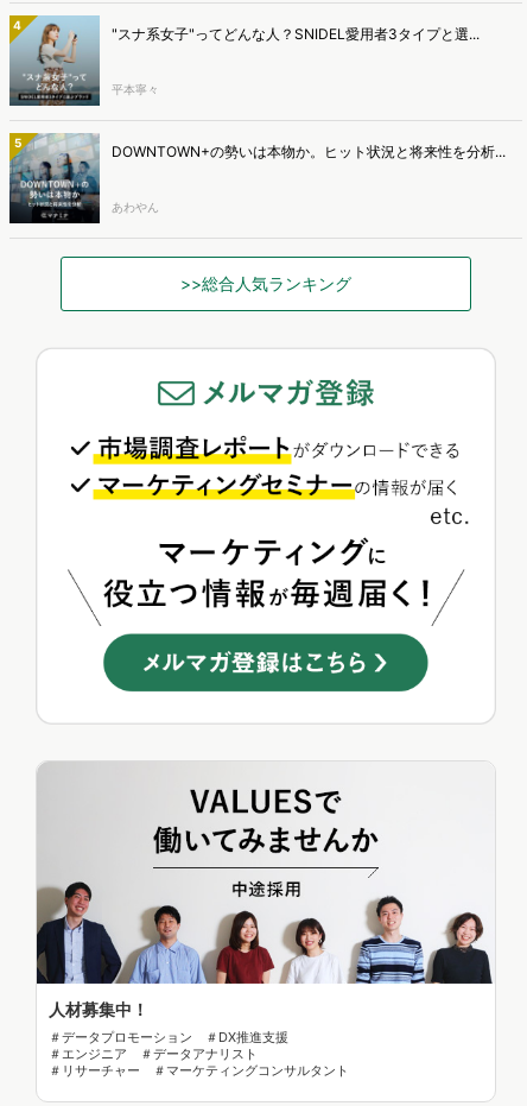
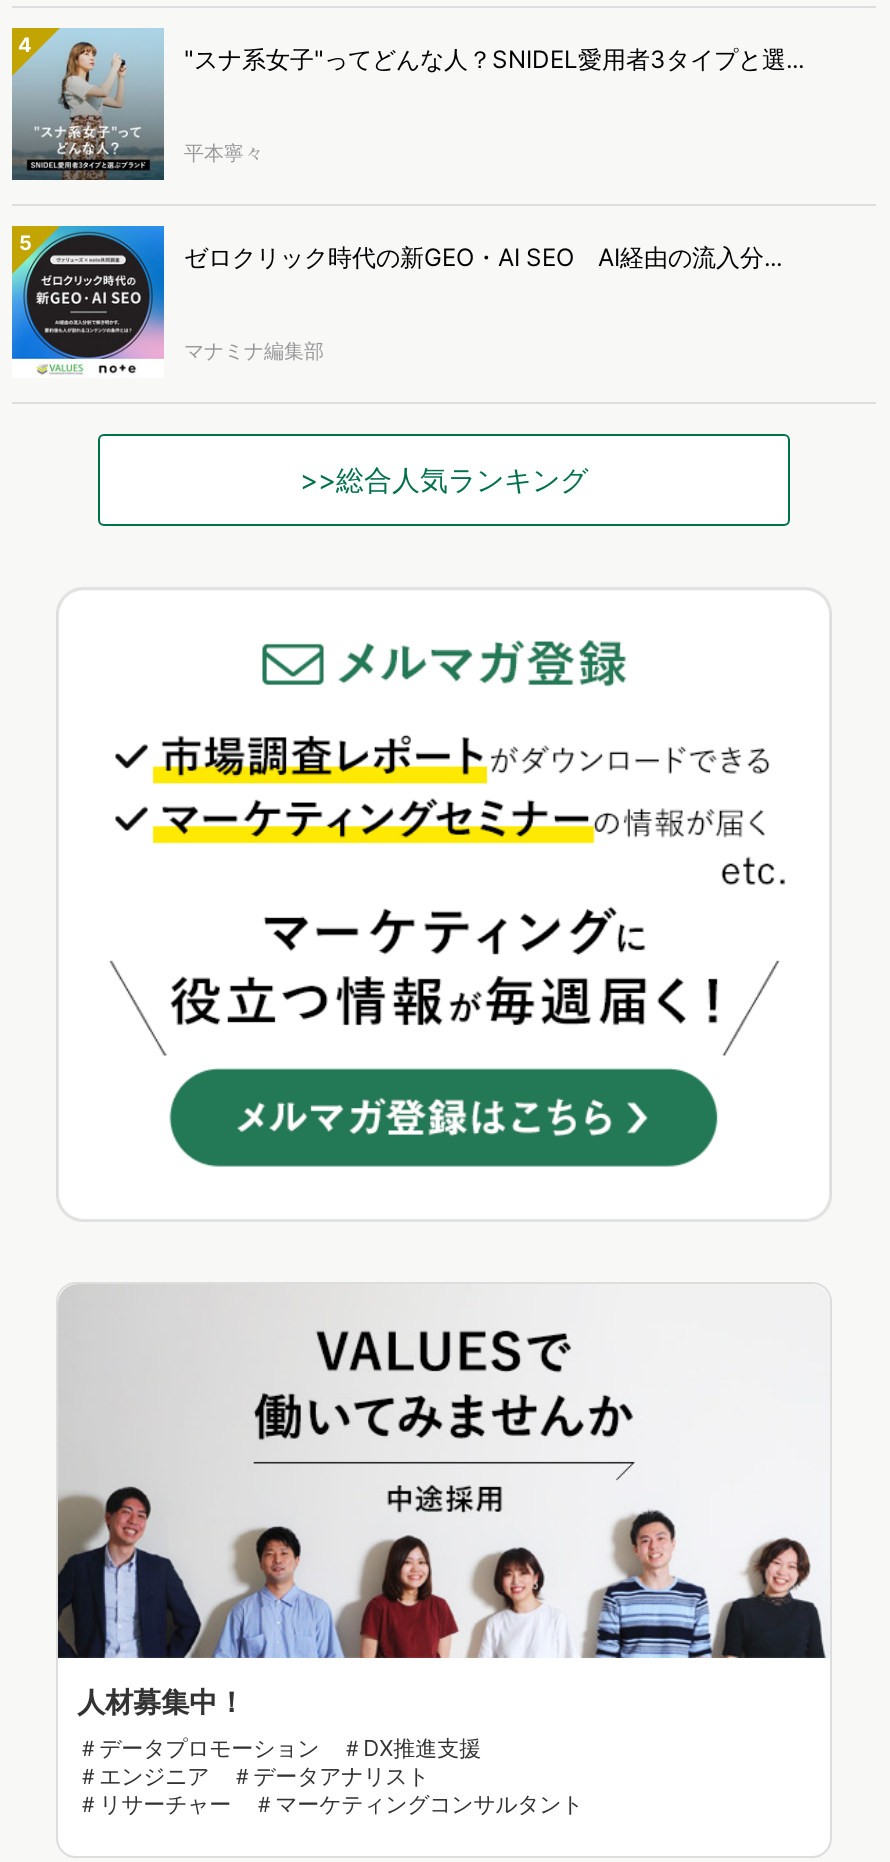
- [image]
- DOWNTOWN+の勢いは本物か。ヒット状況と将来性を分析...
+ [image]
+ ゼロクリック時代の新GEO・AI SEO AI経由の流入分...

- あわやん
+ マナミナ編集部
